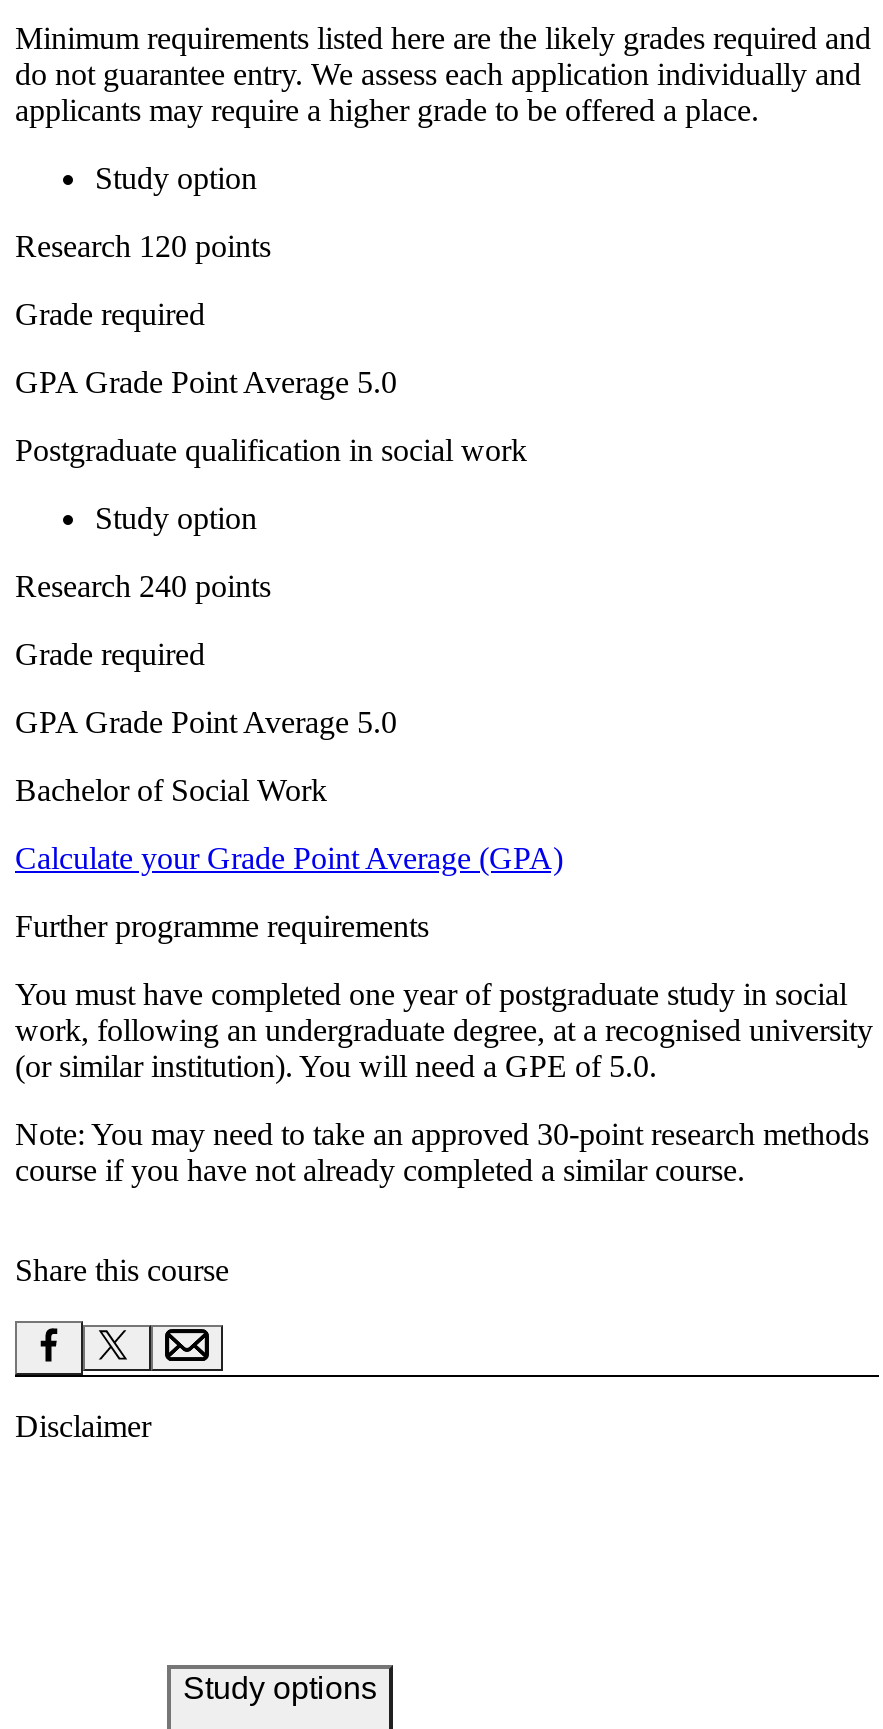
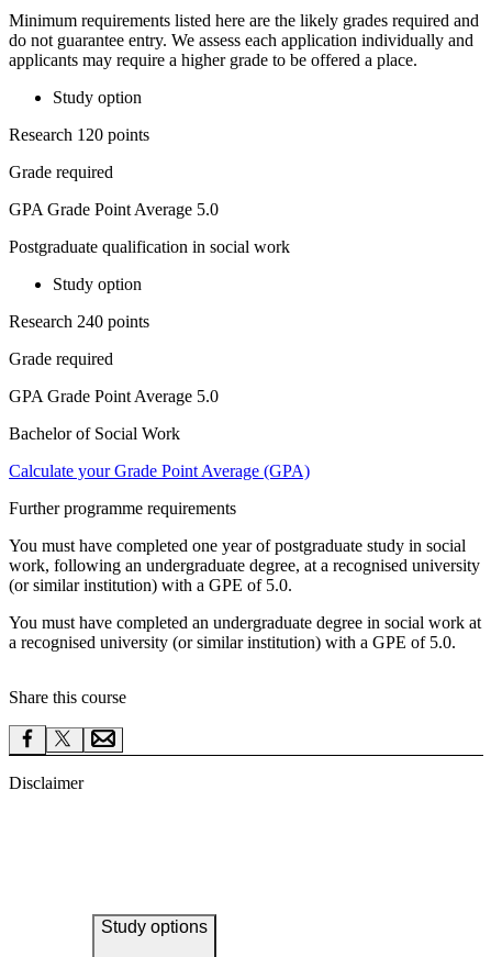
- (or similar institution). You will need a GPE of 5.0.
+ (or similar institution) with a GPE of 5.0.

- Note: You may need to take an approved 30-point research methods
- course if you have not already completed a similar course.
+ You must have completed an undergraduate degree in social work at
+ a recognised university (or similar institution) with a GPE of 5.0.
